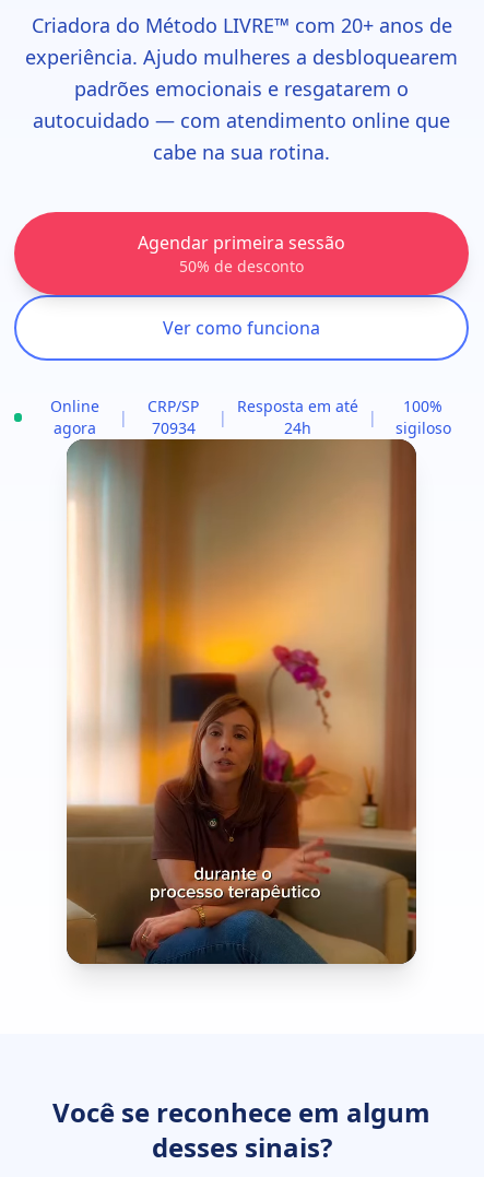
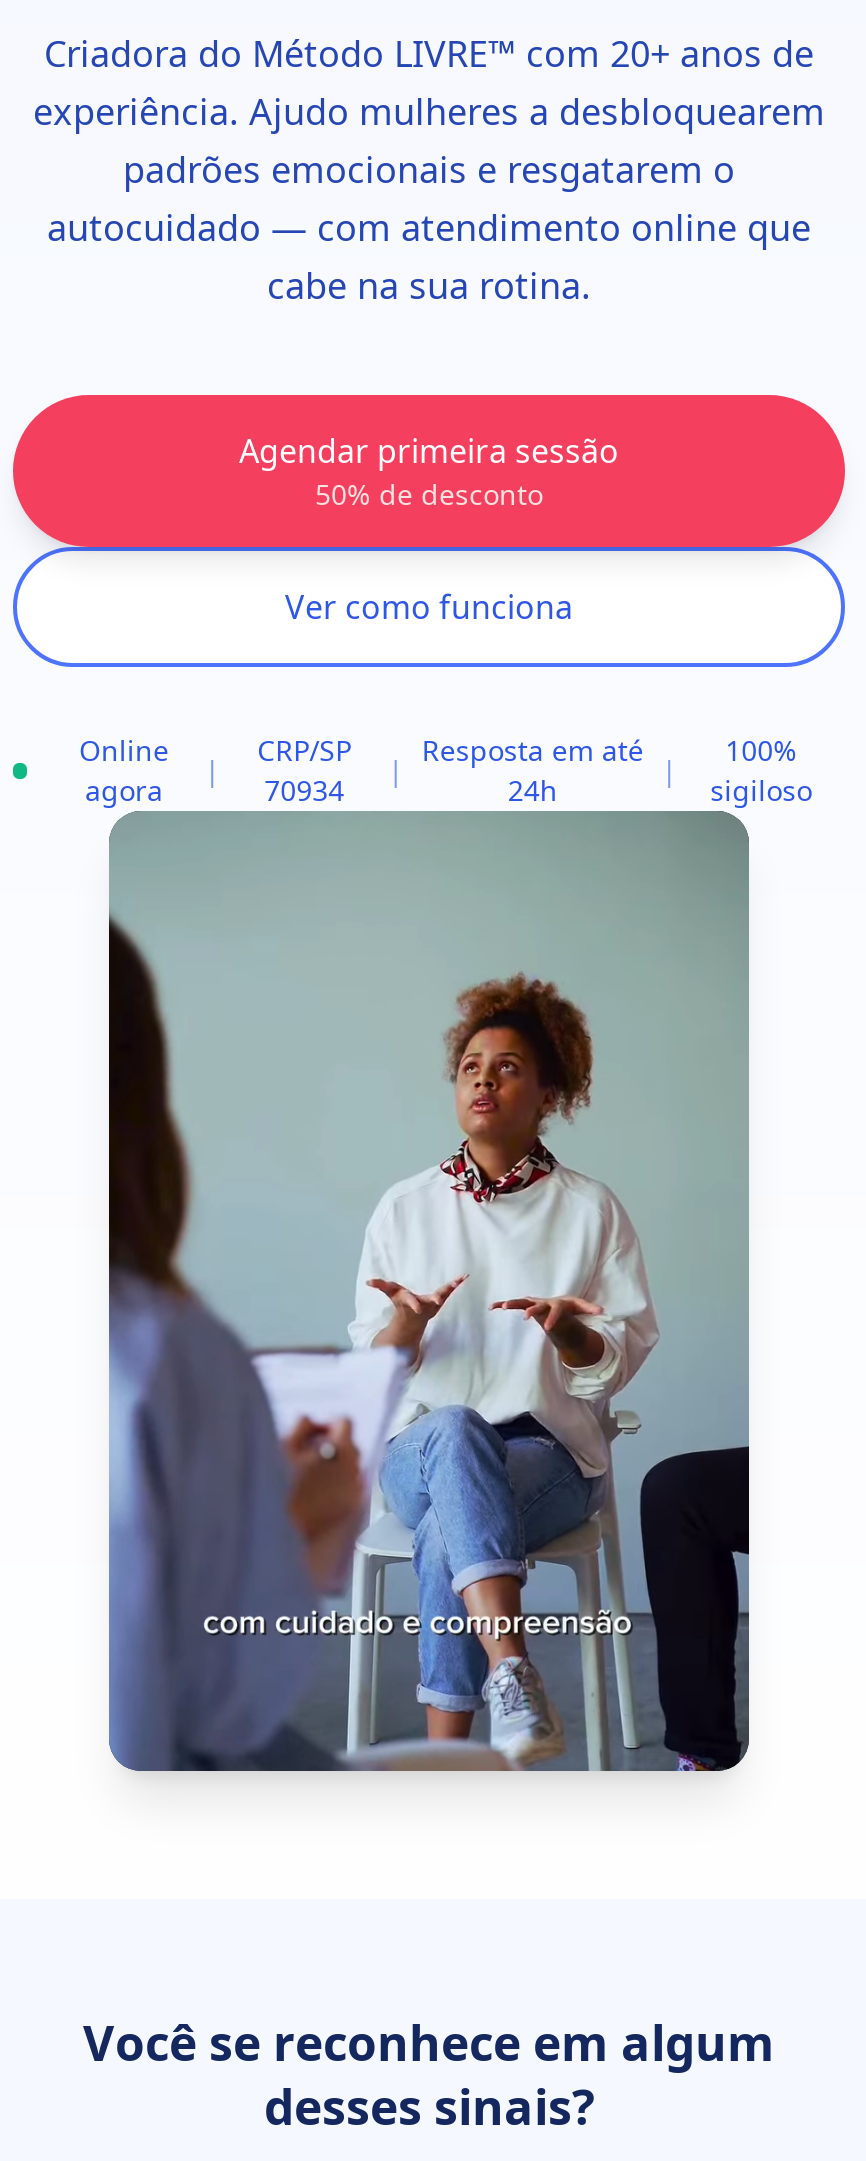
- [image]
+ [image]
